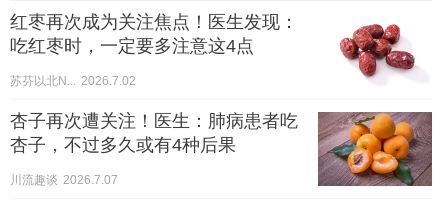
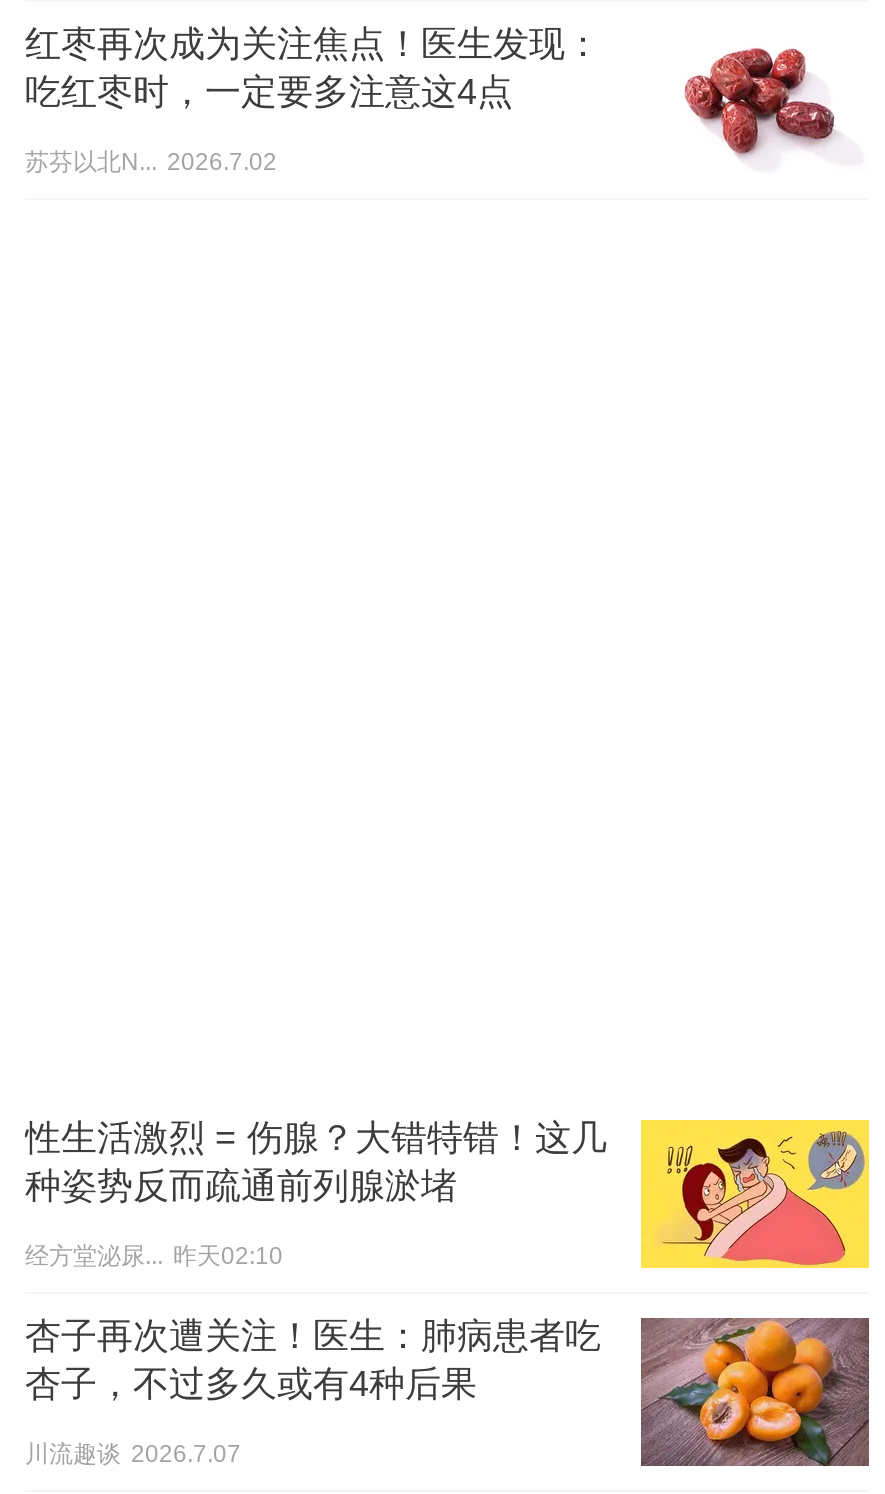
+ [image]
+ 性生活激烈 = 伤腺？大错特错！这几
+ 种姿势反而疏通前列腺淤堵
+ 经方堂泌尿... 昨天02:10
